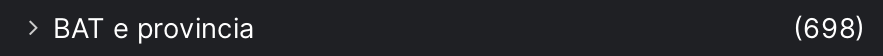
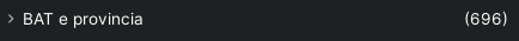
- (698)
+ (696)
